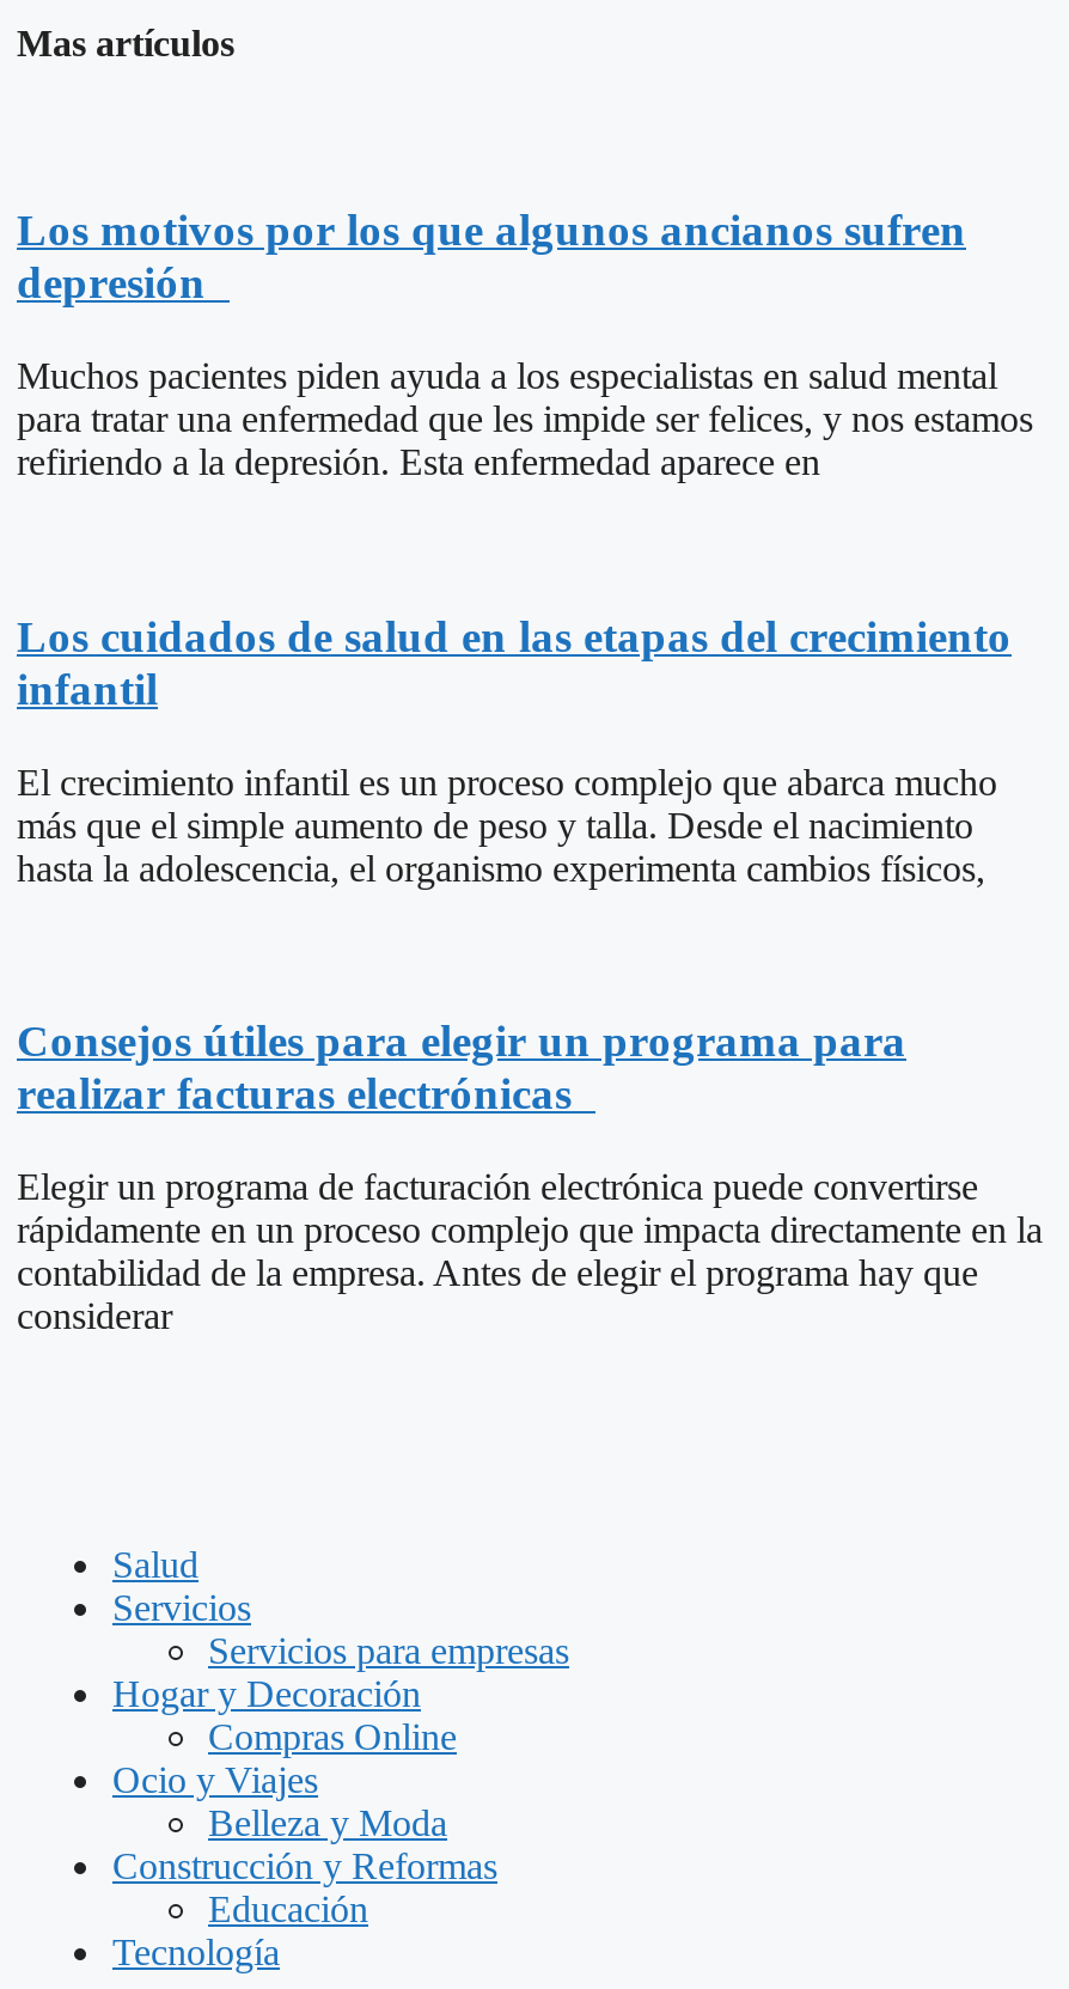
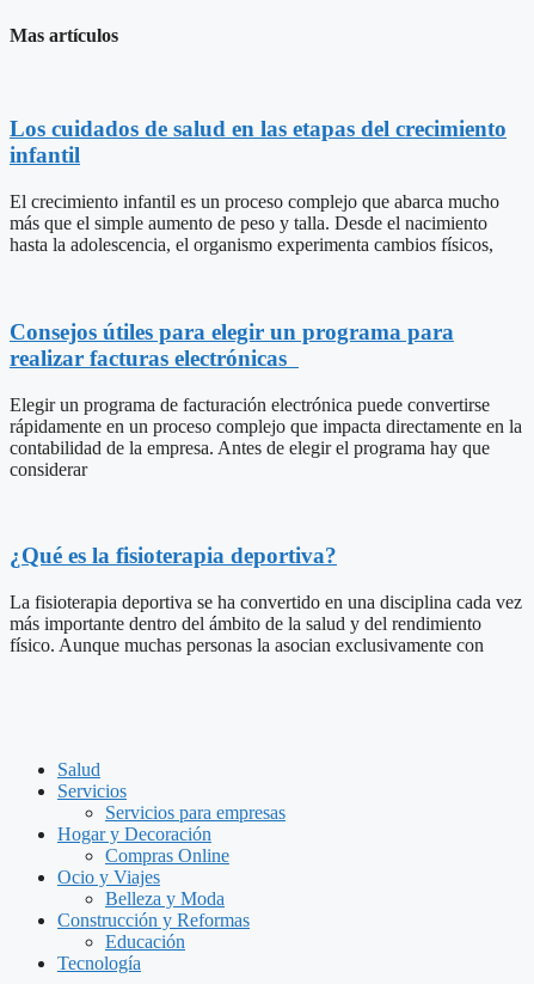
- Los motivos por los que algunos ancianos sufren
- depresión
- Muchos pacientes piden ayuda a los especialistas en salud mental
- para tratar una enfermedad que les impide ser felices, y nos estamos
- refiriendo a la depresión. Esta enfermedad aparece en

moved up: Los cuidados de salud en las etapas del crecimiento | infantil | El crecimiento infantil es un proceso complejo que abarca mucho | ... | contabilidad de la empresa. Antes de elegir el programa hay que | considerar

+ ¿Qué es la fisioterapia deportiva?
+ La fisioterapia deportiva se ha convertido en una disciplina cada vez
+ más importante dentro del ámbito de la salud y del rendimiento
+ físico. Aunque muchas personas la asocian exclusivamente con
